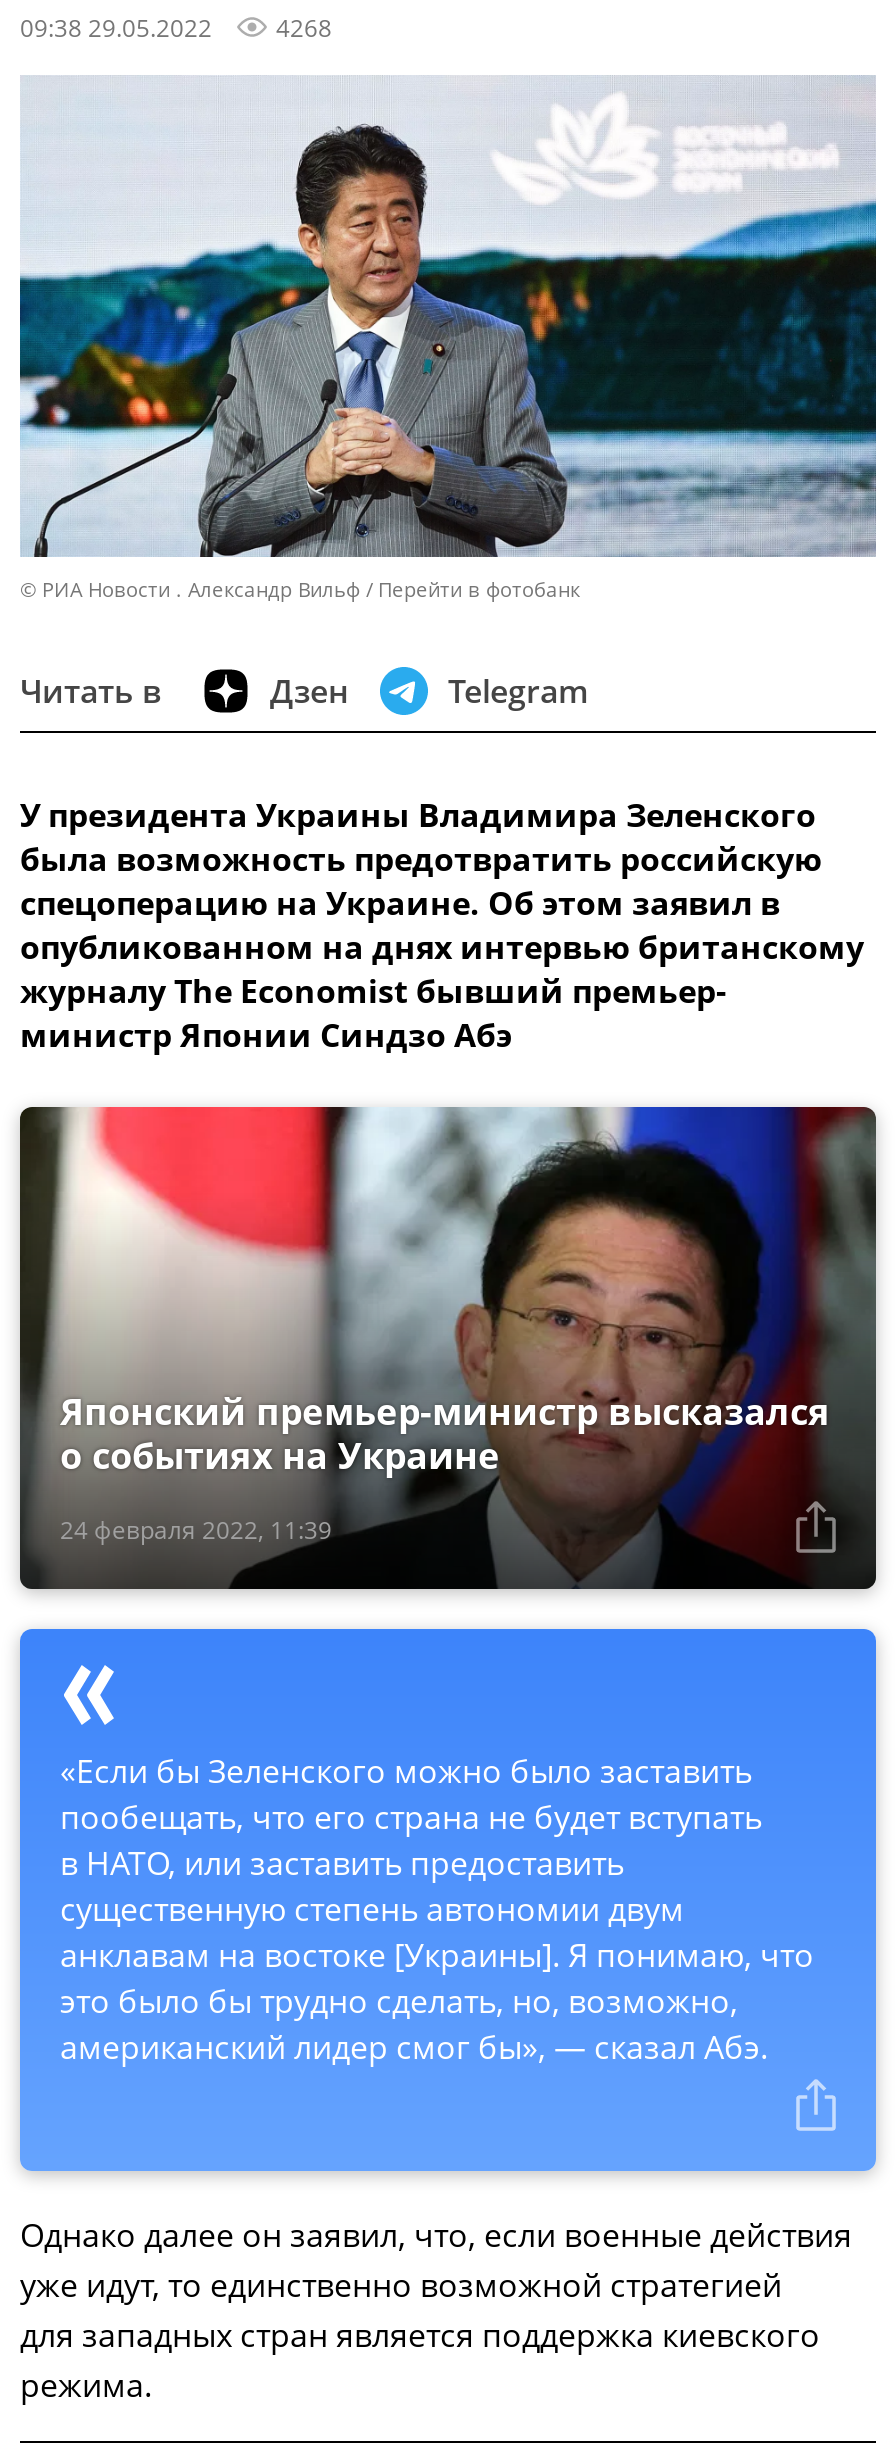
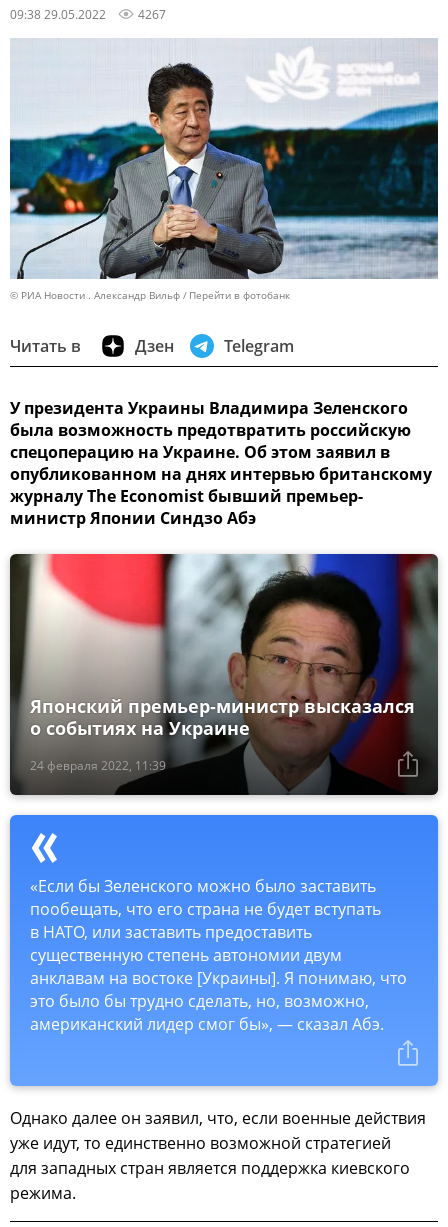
- 09:38 29.05.2022 4268
+ 09:38 29.05.2022 4267
